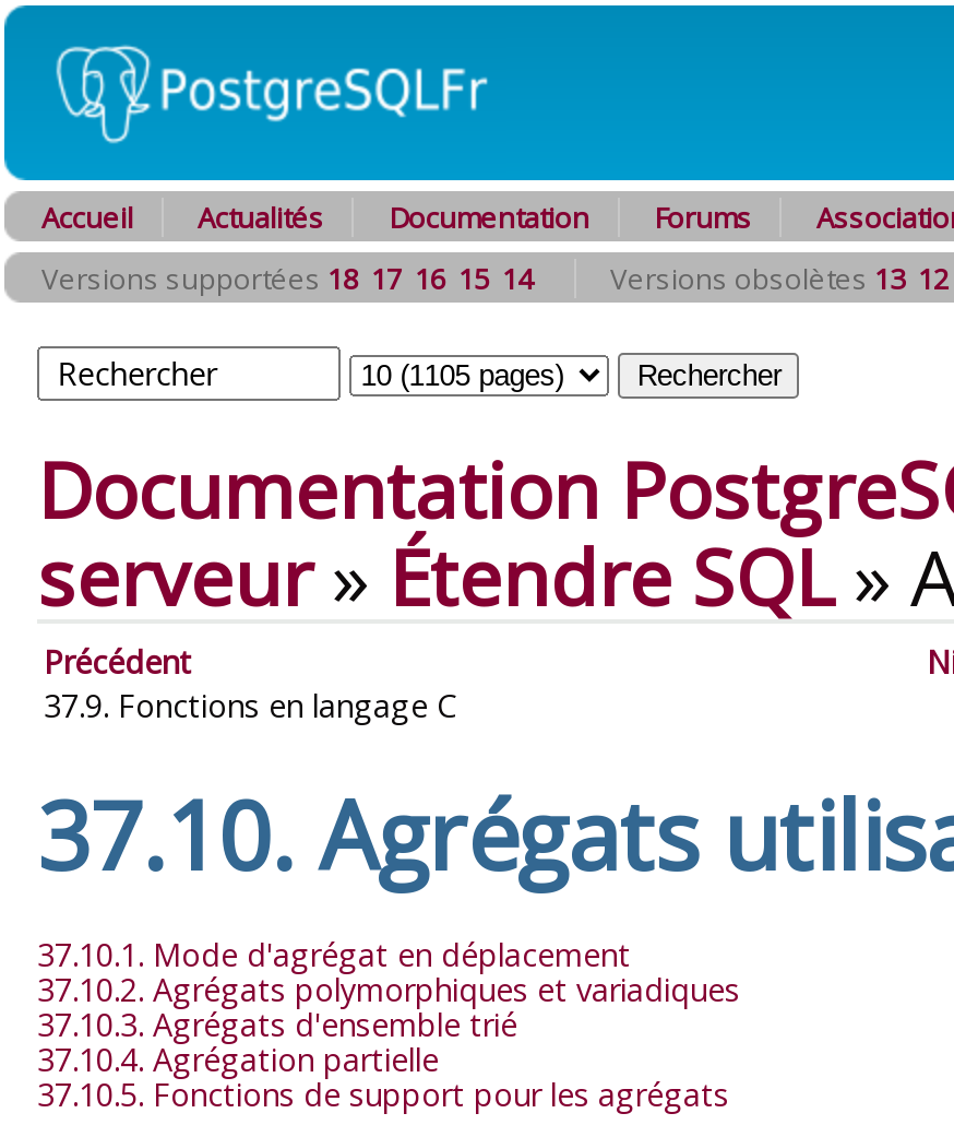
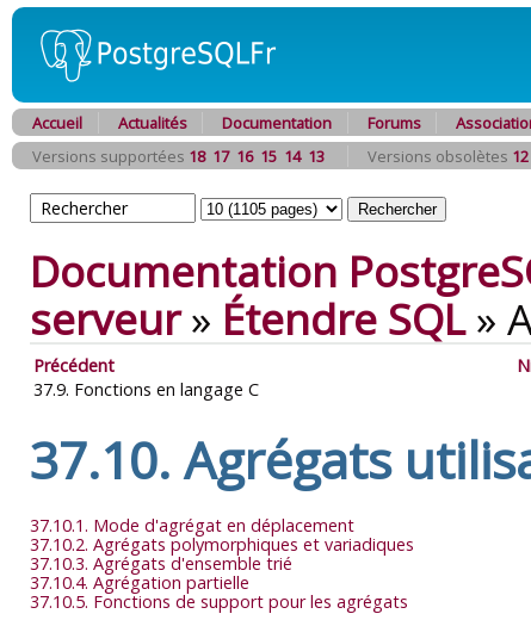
- Versions supportées 18 17 16 15 14
- Versions obsolètes 13 12
+ Versions supportées 18 17 16 15 14 13
+ Versions obsolètes 12
